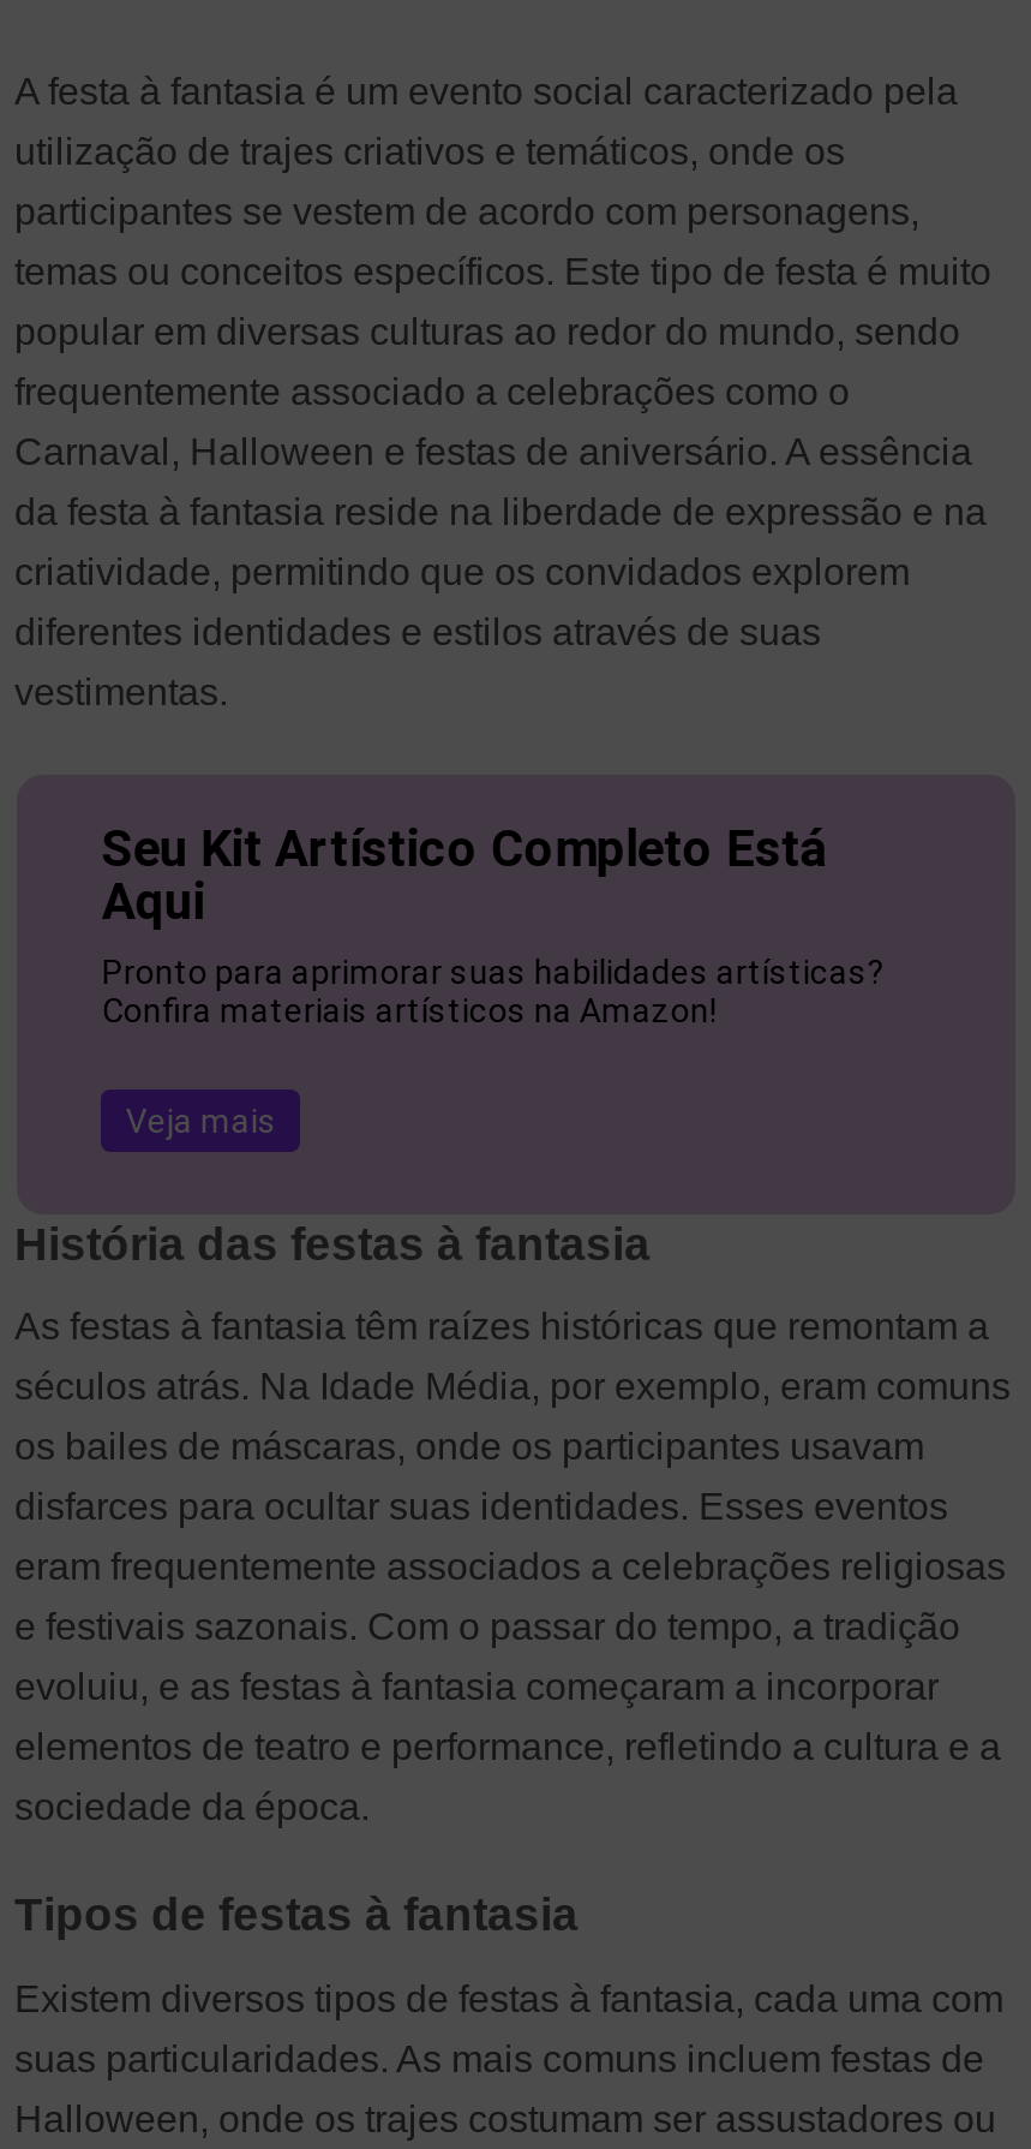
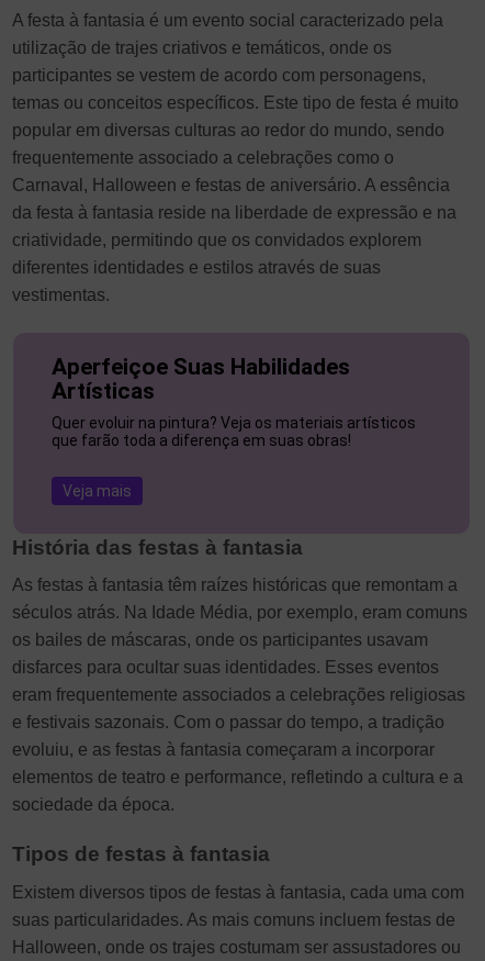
- Seu Kit Artístico Completo Está
- Aqui
- Pronto para aprimorar suas habilidades artísticas?
- Confira materiais artísticos na Amazon!
+ Aperfeiçoe Suas Habilidades
+ Artísticas
+ Quer evoluir na pintura? Veja os materiais artísticos
+ que farão toda a diferença em suas obras!
